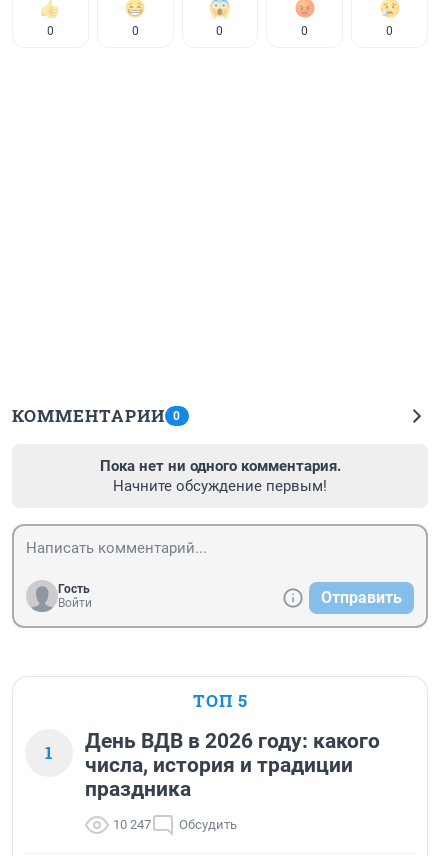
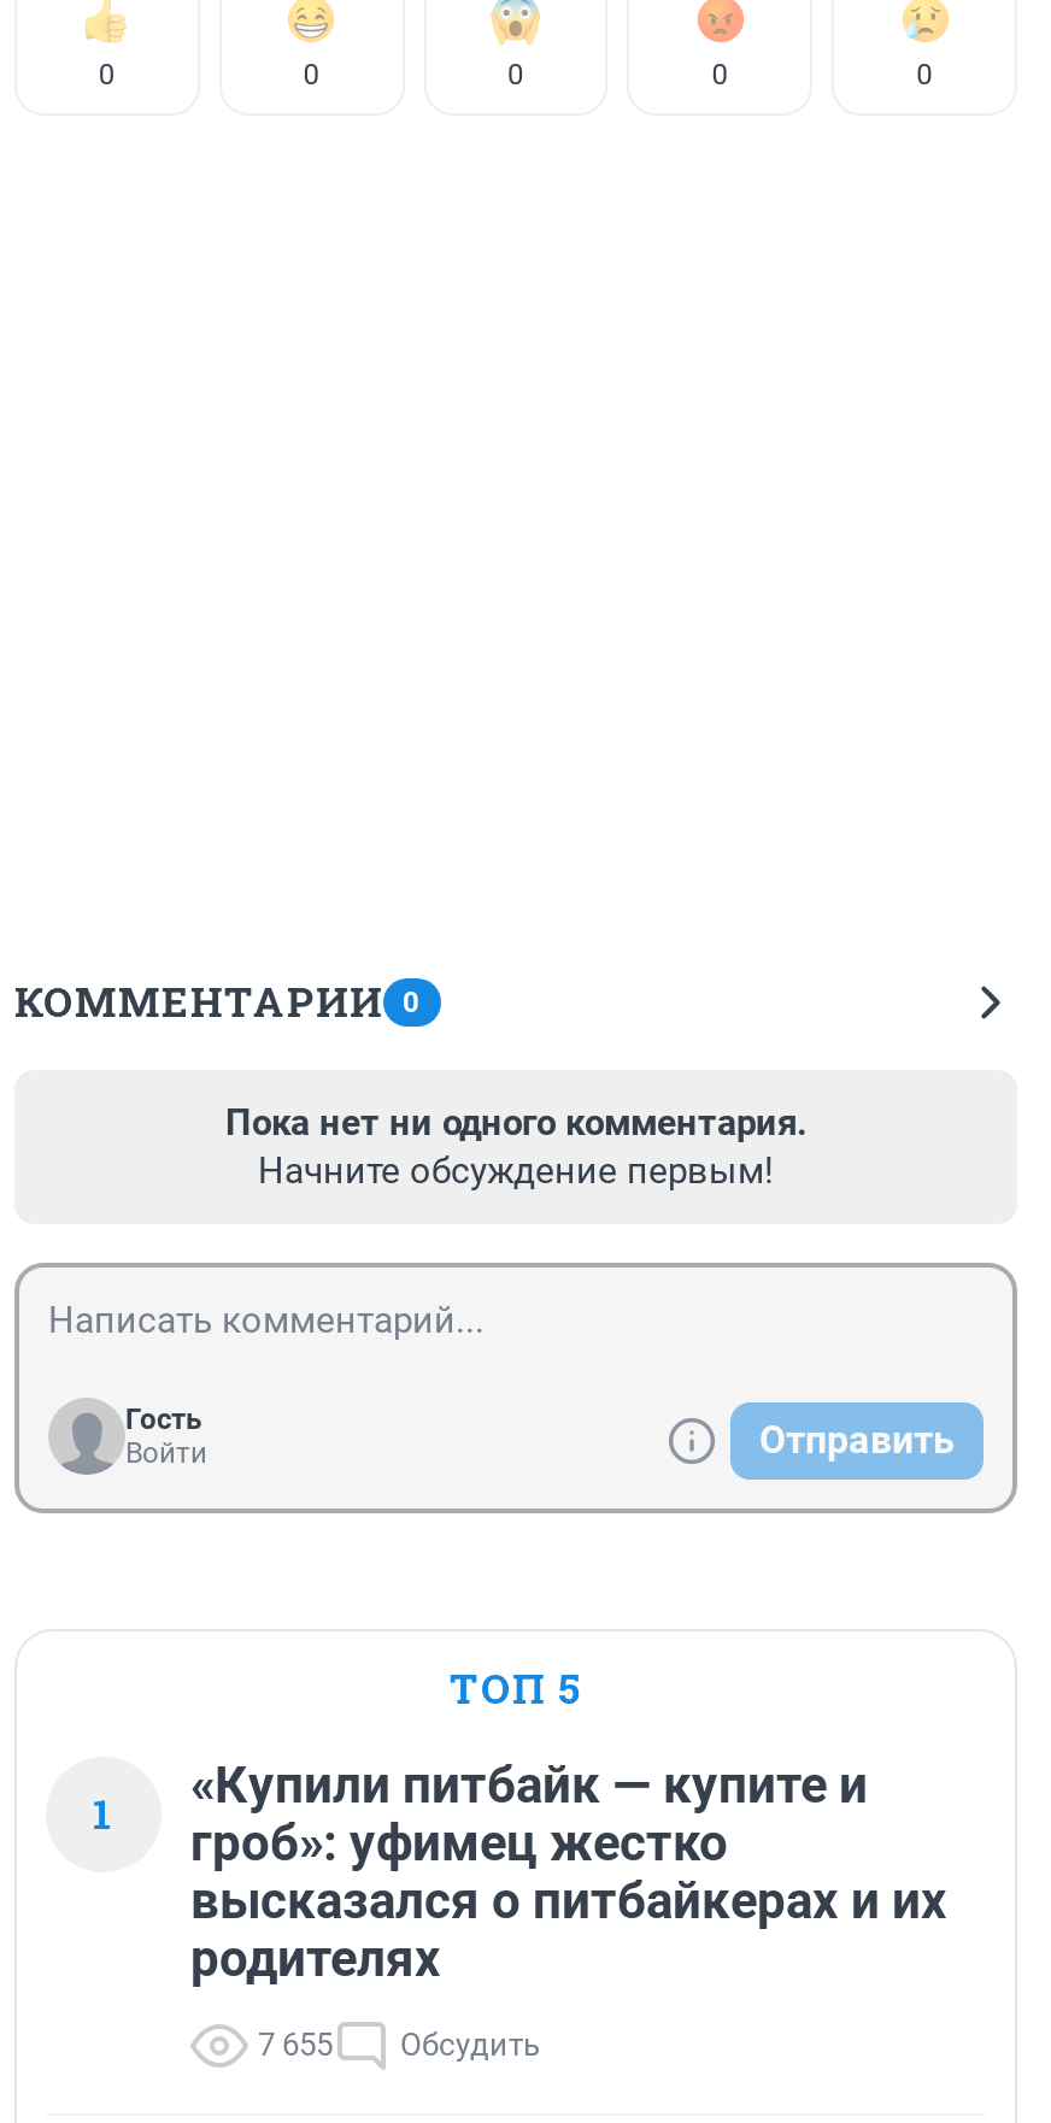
- День ВДВ в 2026 году: какого
- числа, история и традиции
- праздника
+ «Купили питбайк — купите и
+ гроб»: уфимец жестко
+ высказался о питбайкерах и их
+ родителях

- 10 247 Обсудить
+ 7 655 Обсудить
